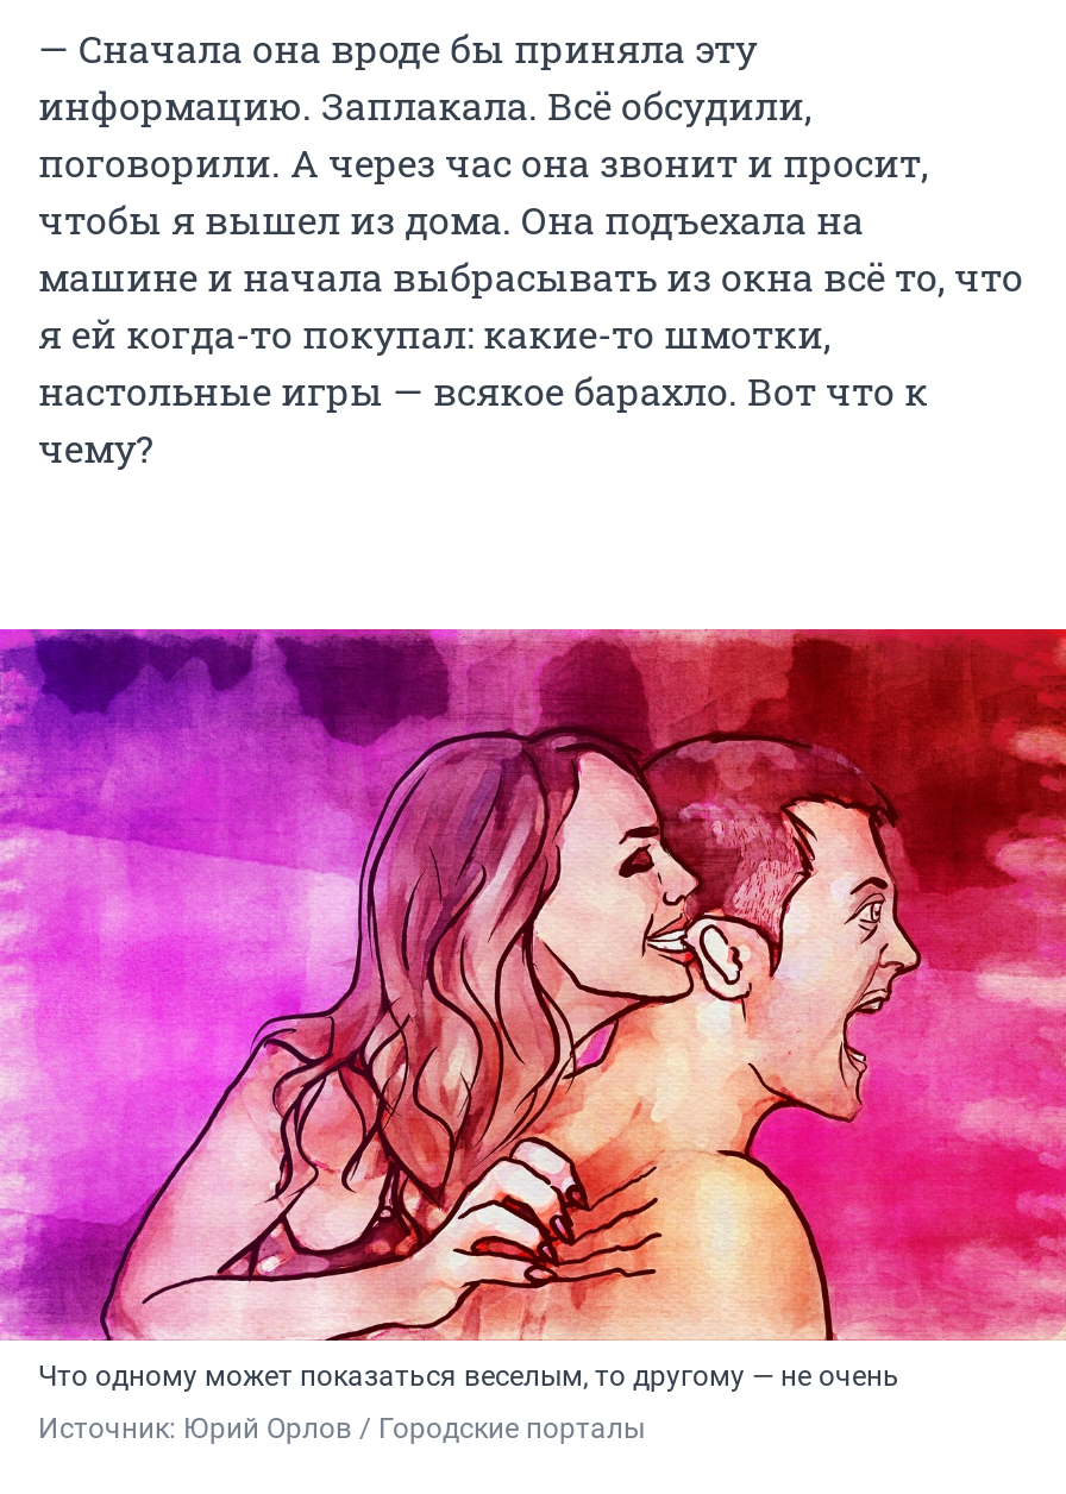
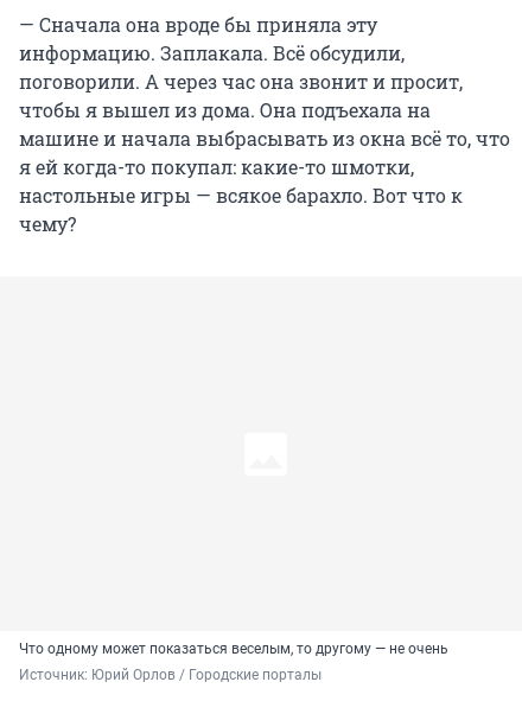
- [image]
